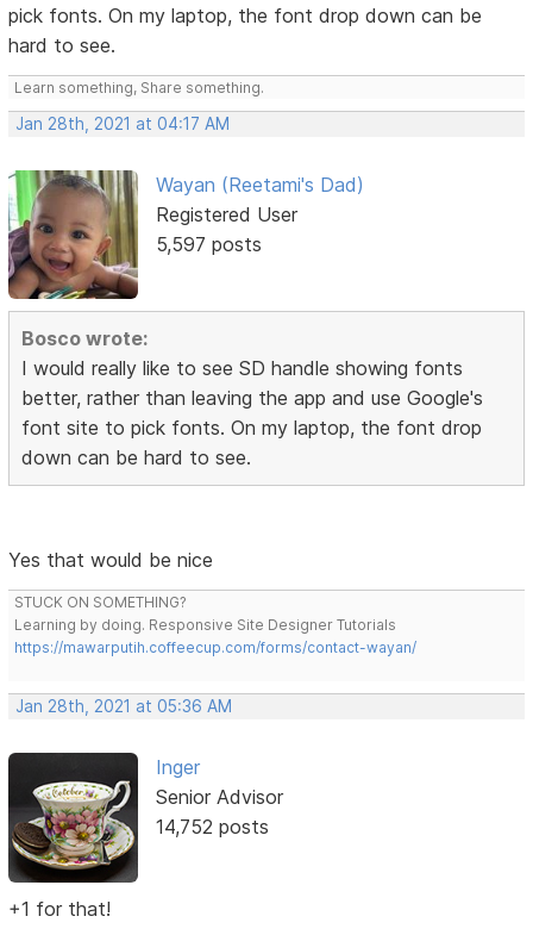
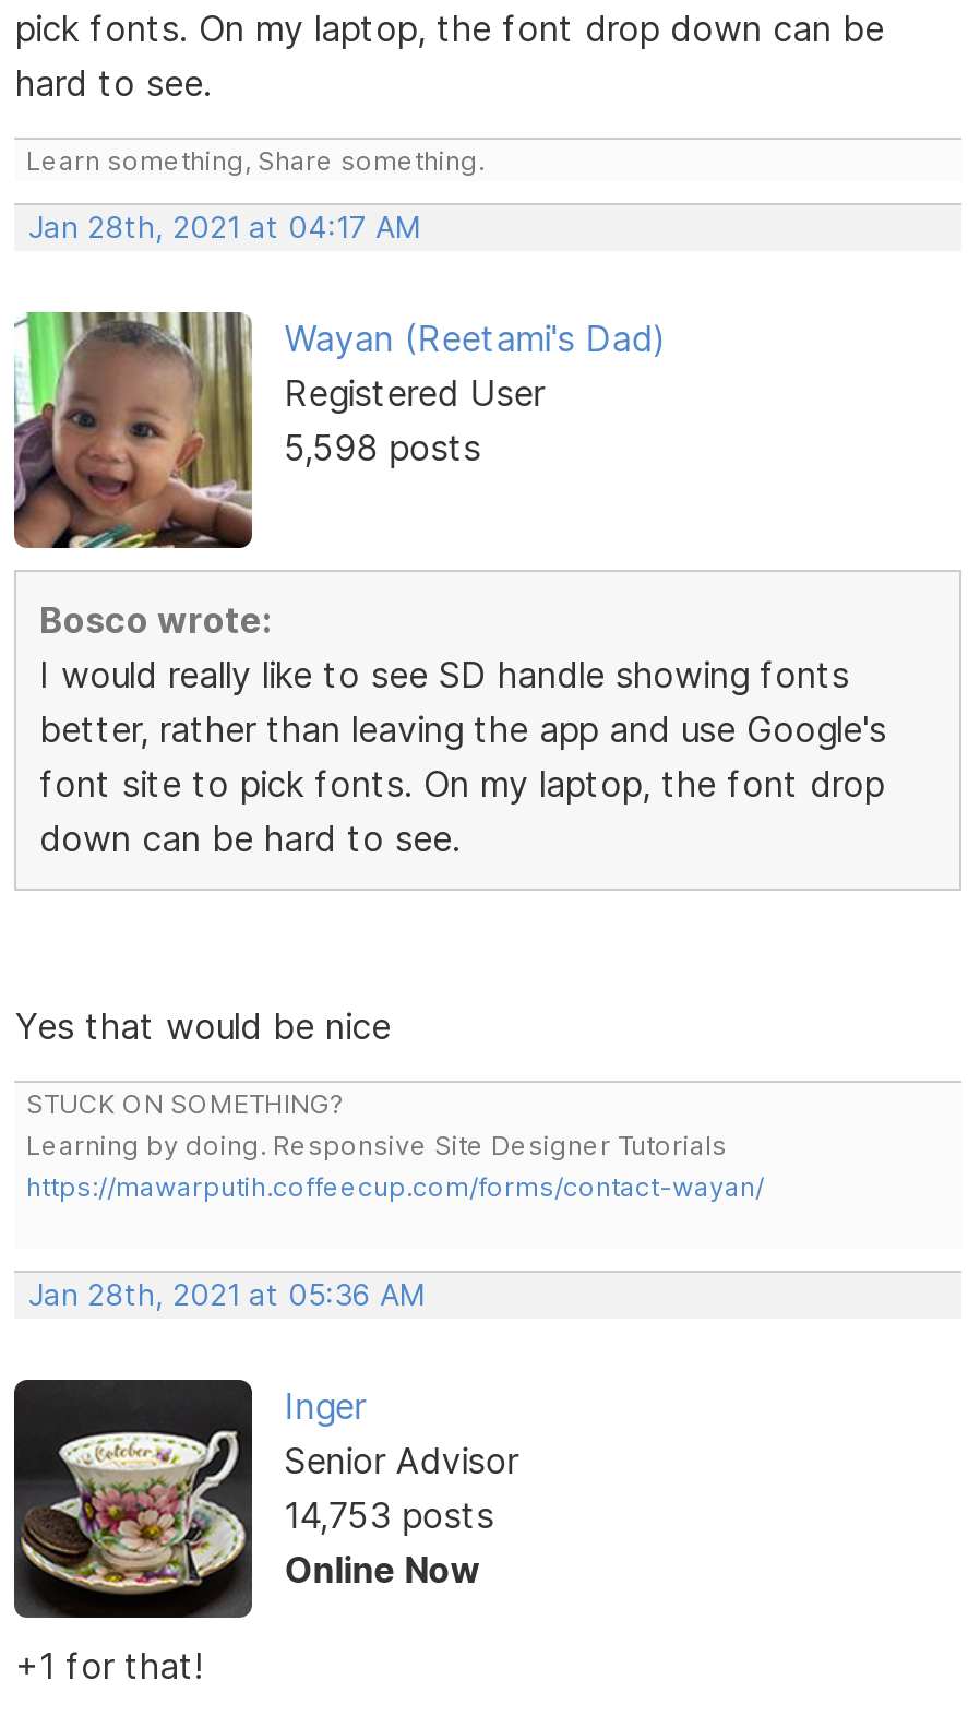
- 5,597 posts
+ 5,598 posts

- 14,752 posts
+ 14,753 posts
+ Online Now
